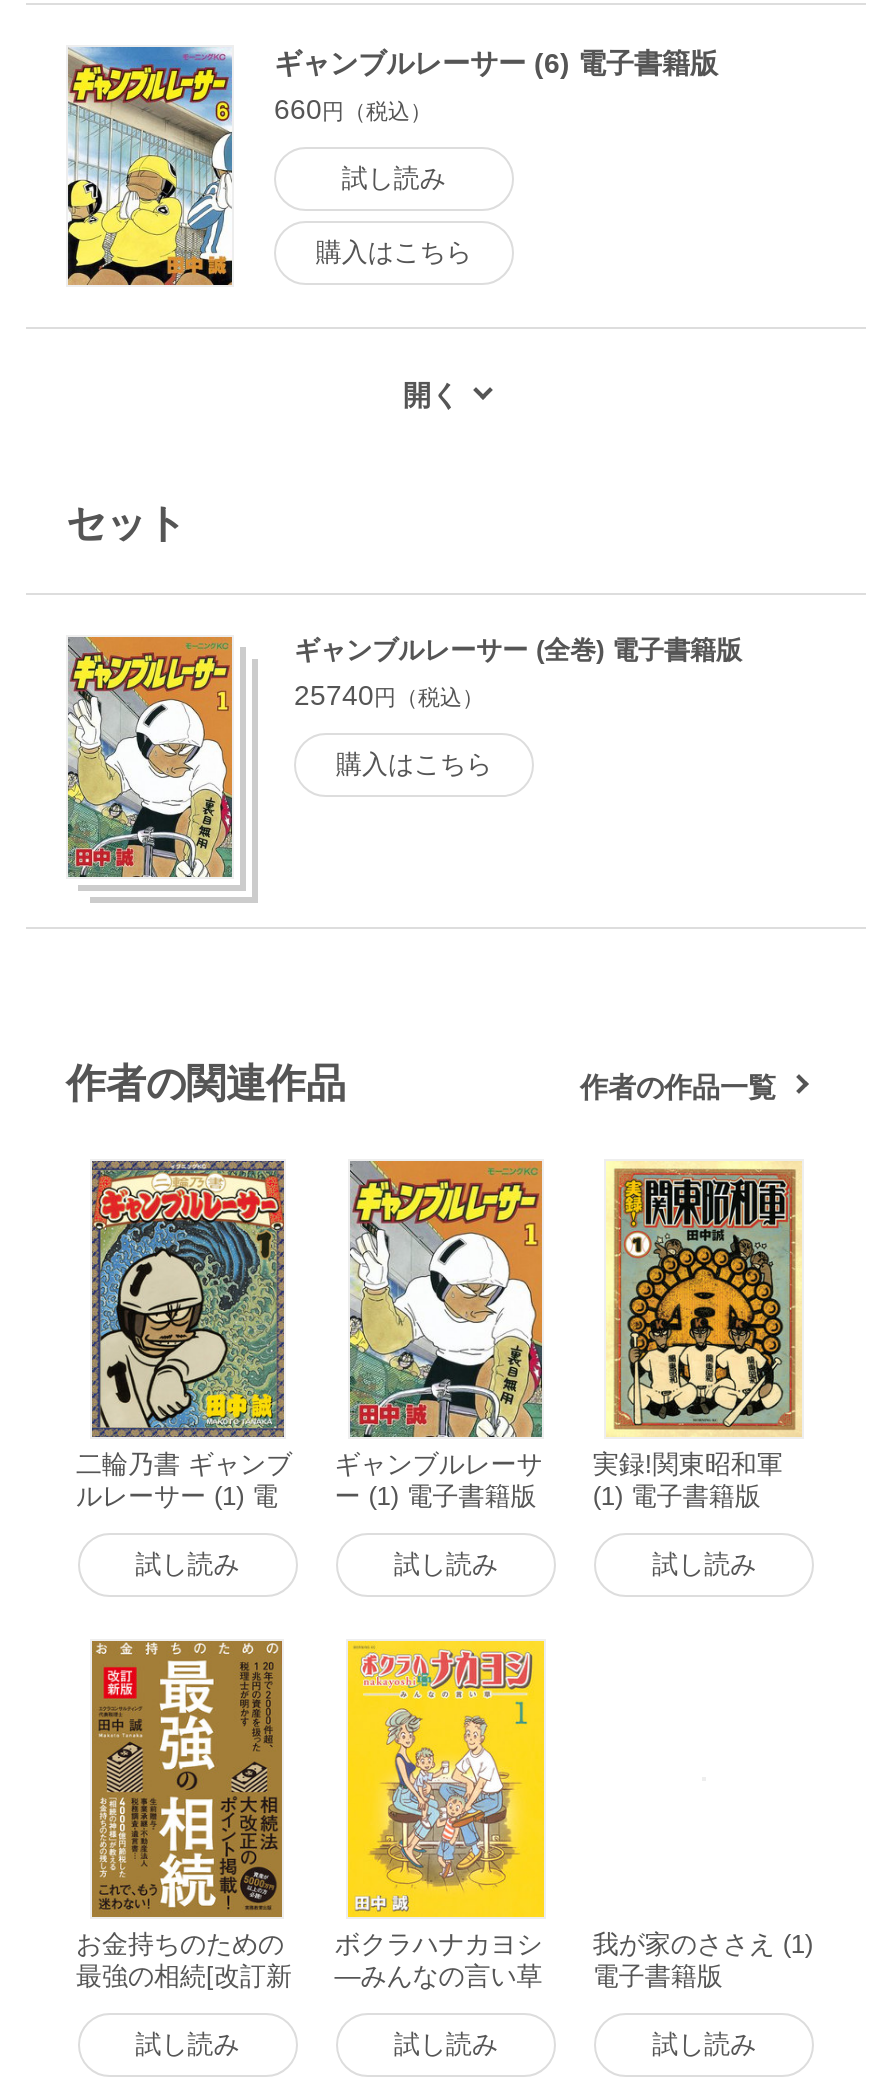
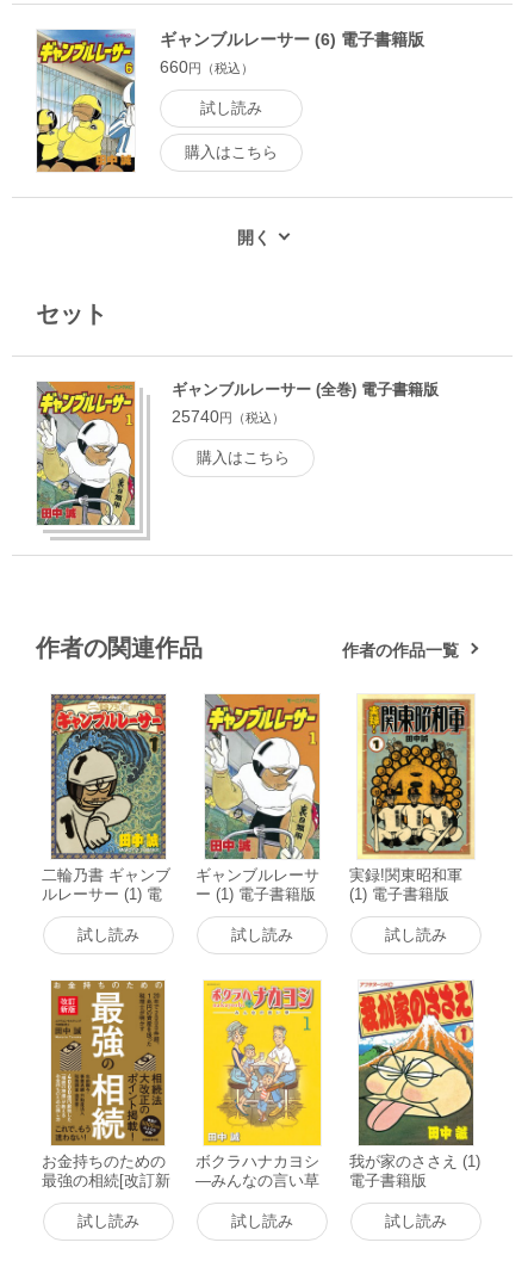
+ [image]
